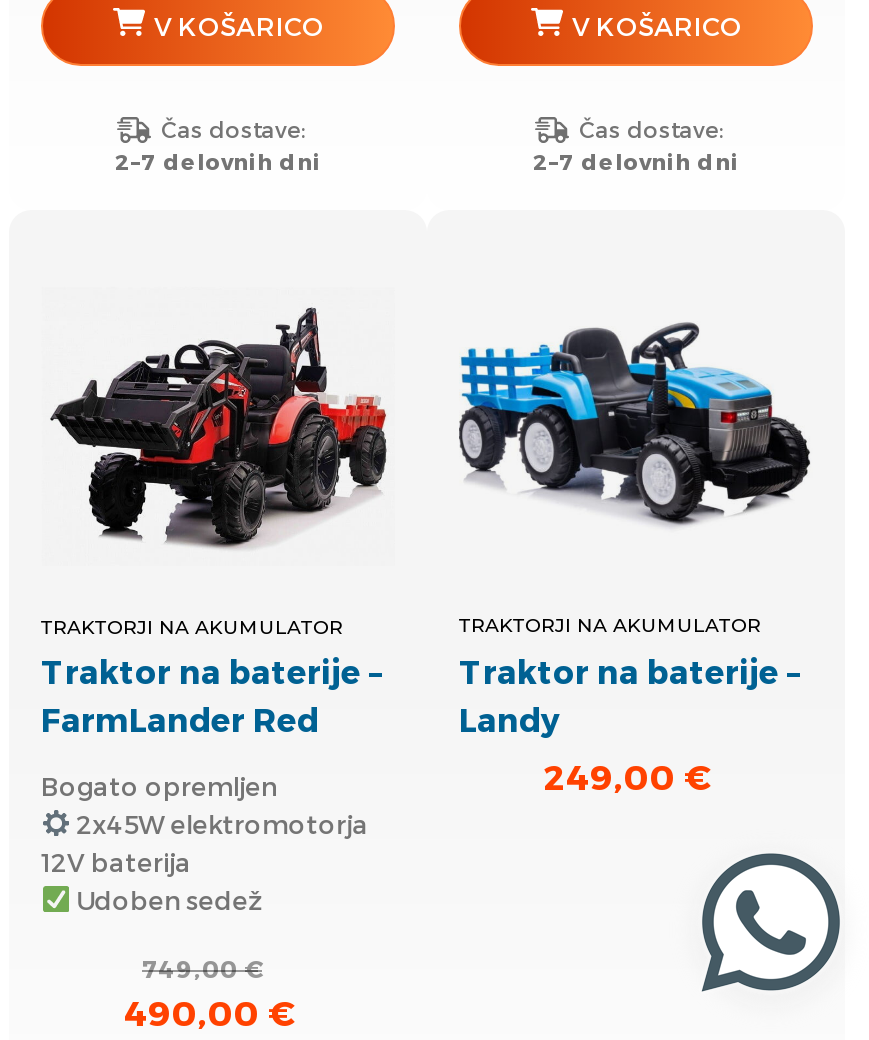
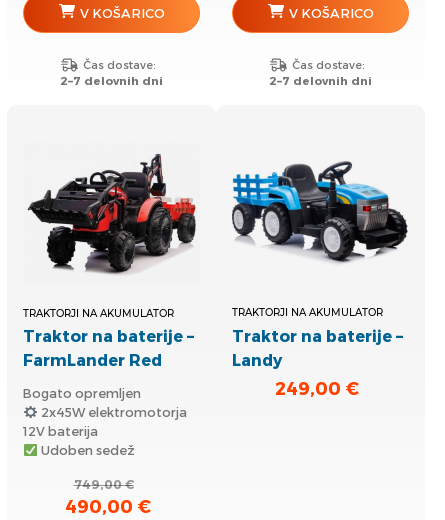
- [image]
